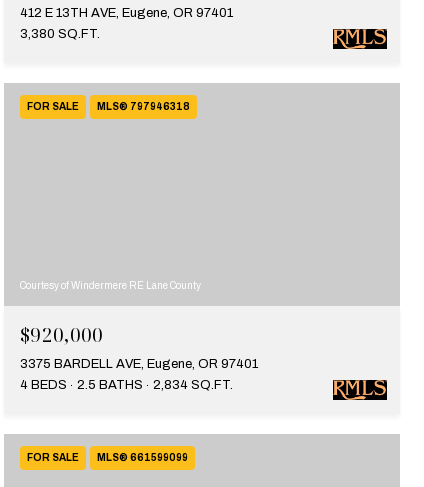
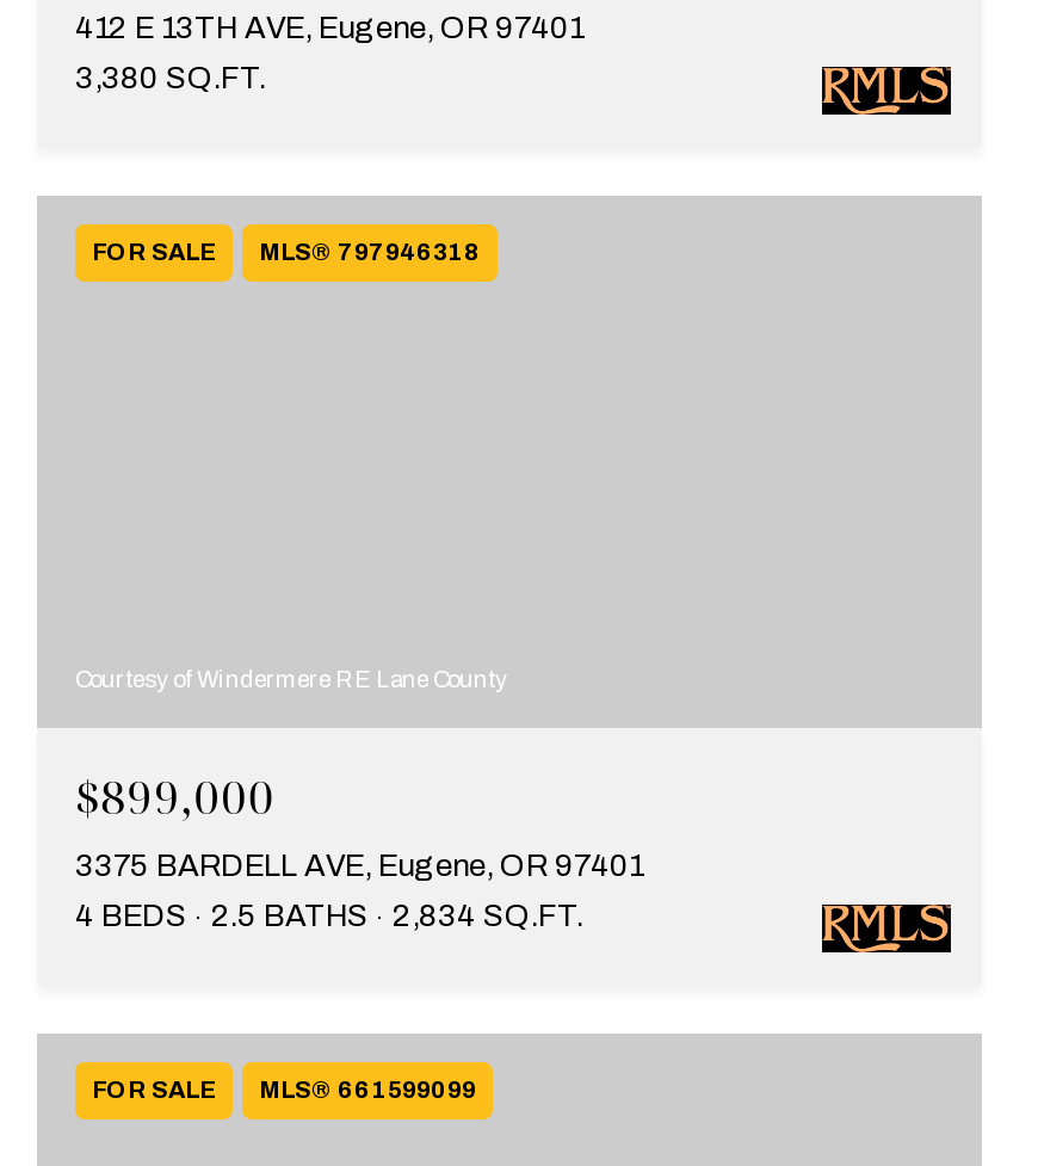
- $920,000
+ $899,000
